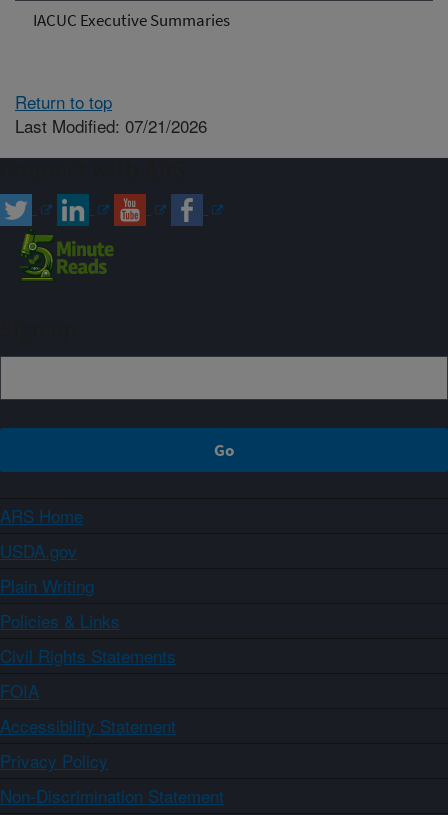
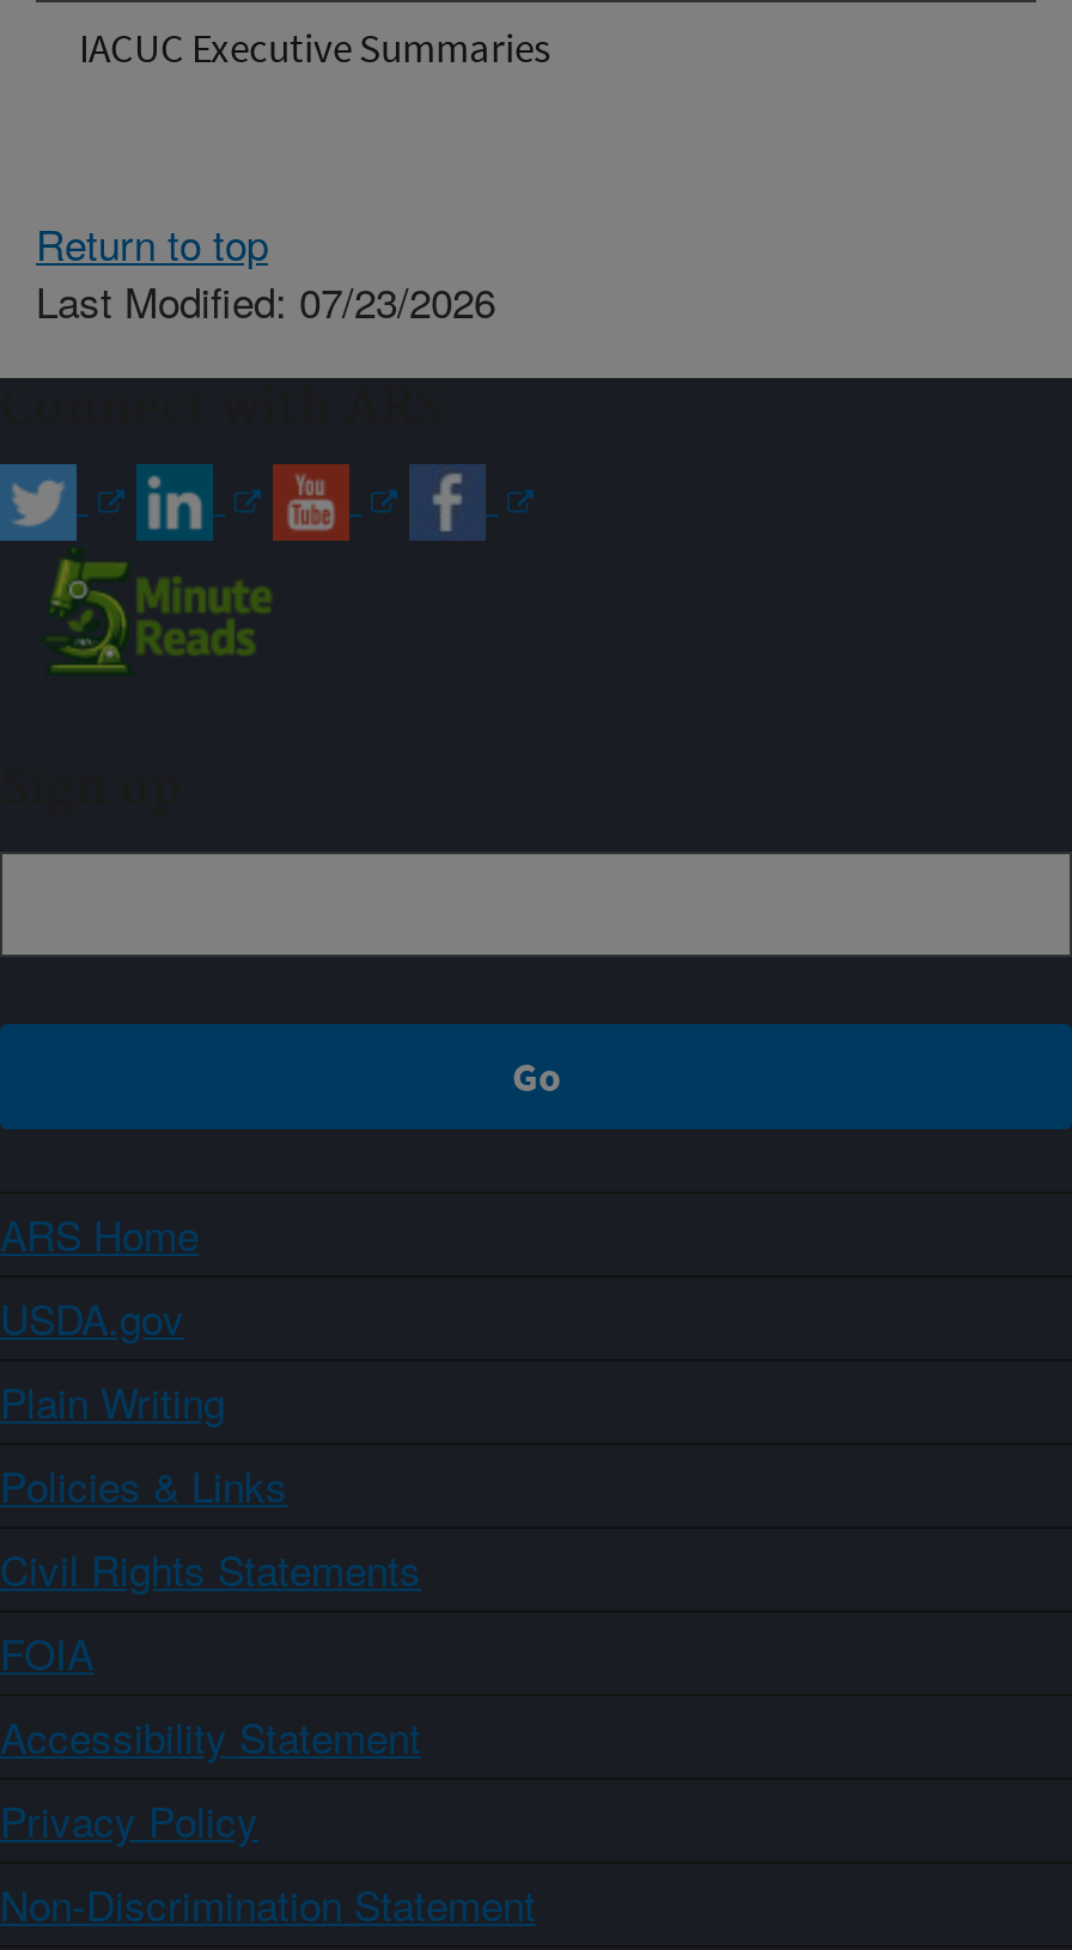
- Last Modified: 07/21/2026
+ Last Modified: 07/23/2026
